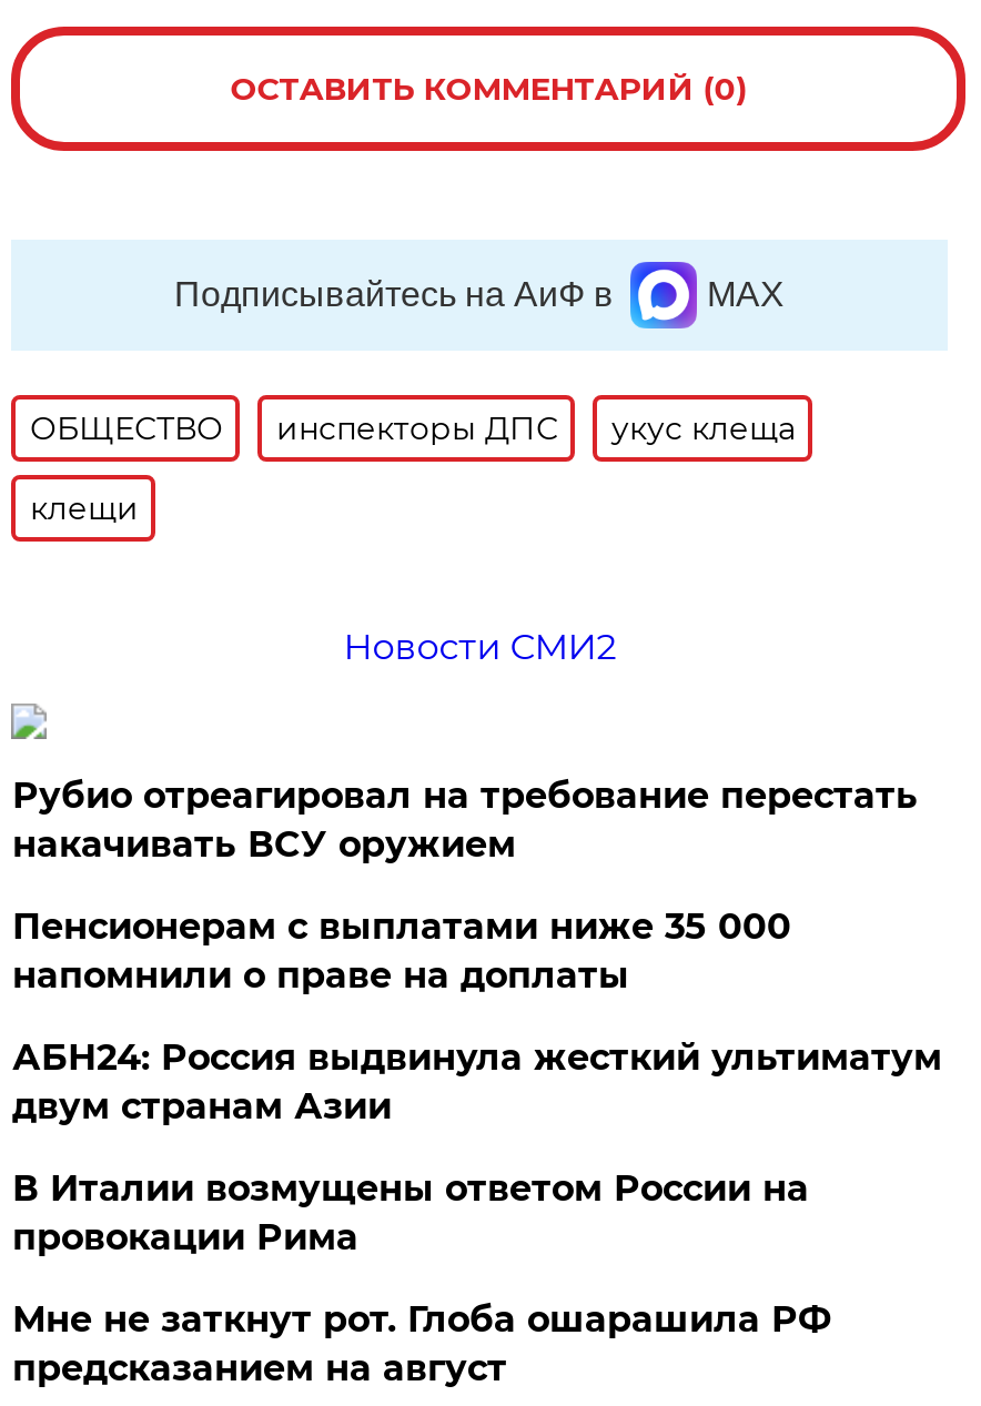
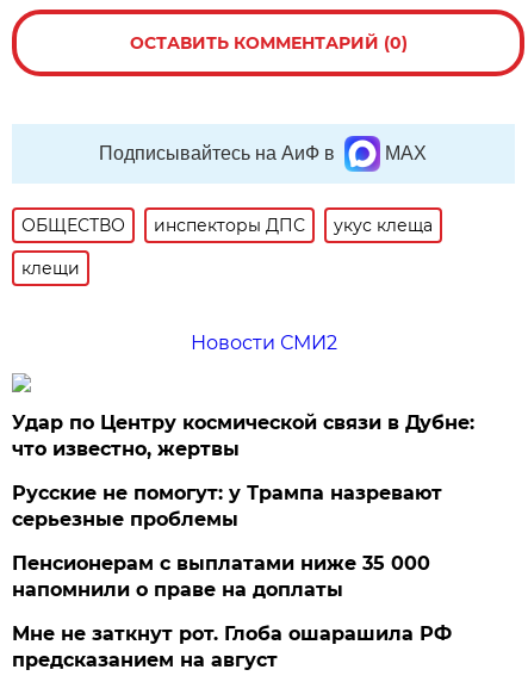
- Рубио отреагировал на требование перестать
- накачивать ВСУ оружием
+ Удар по Центру космической связи в Дубне:
+ что известно, жертвы
+ Русские не помогут: у Трампа назревают
+ серьезные проблемы

moved down: Пенсионерам с выплатами ниже 35 000 | напомнили о праве на доплаты

- АБН24: Россия выдвинула жесткий ультиматум
- двум странам Азии
- В Италии возмущены ответом России на
- провокации Рима
